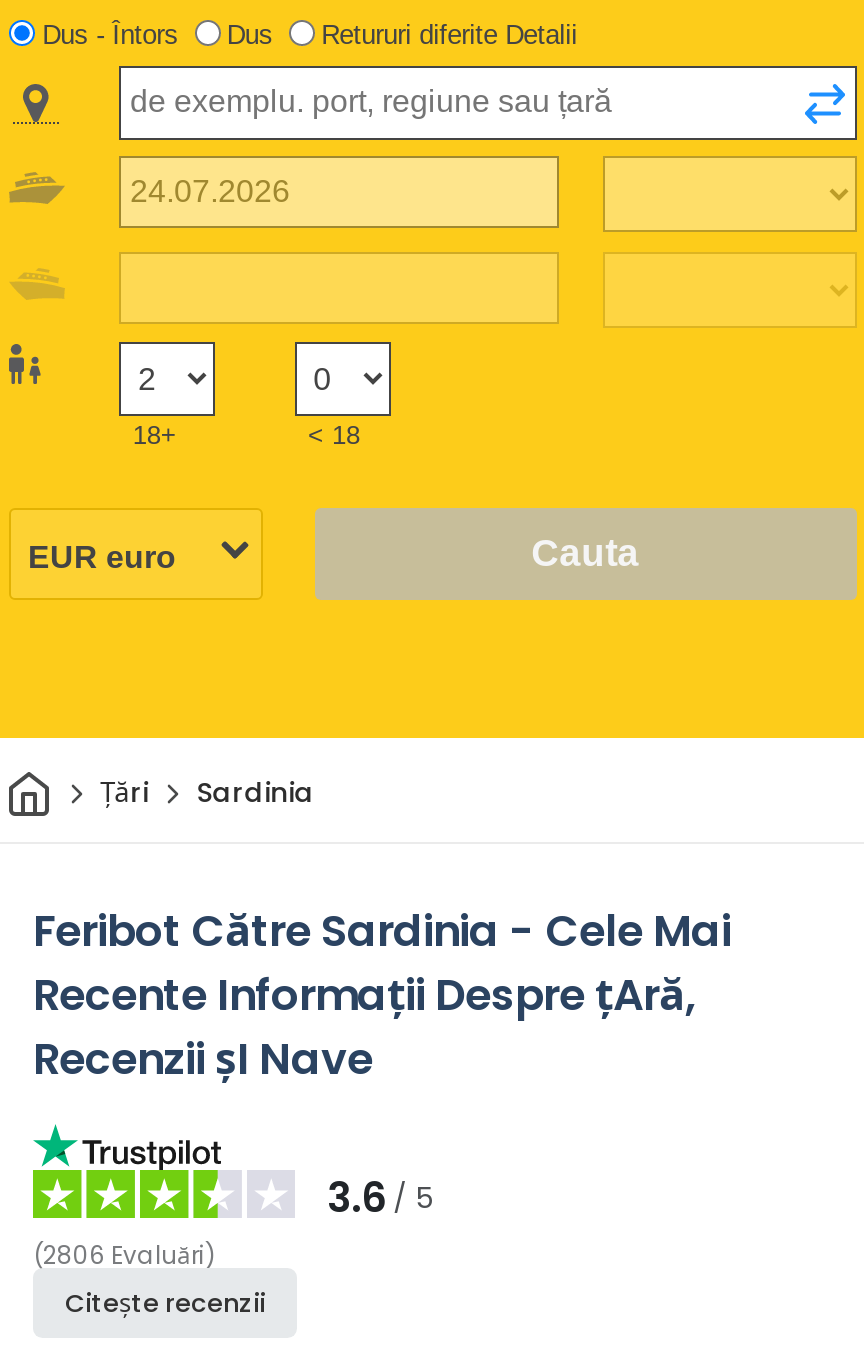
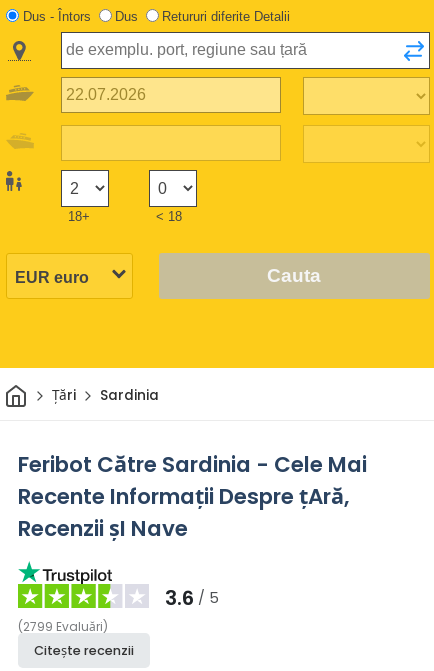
- (2806 Evaluări)
+ (2799 Evaluări)
